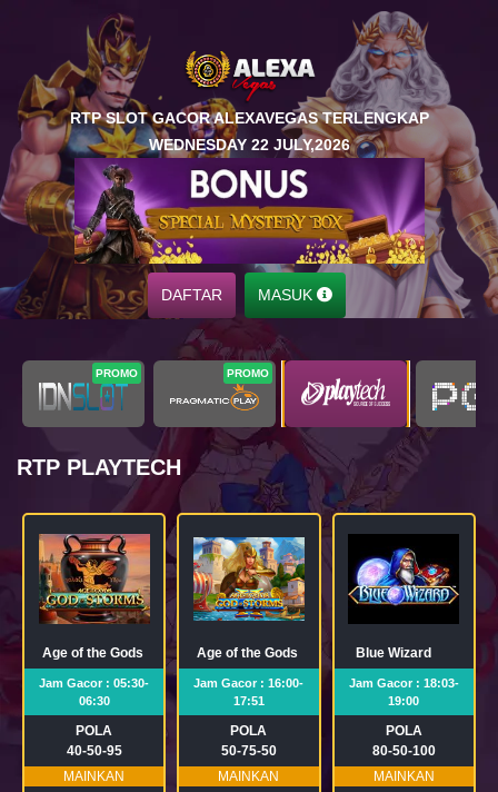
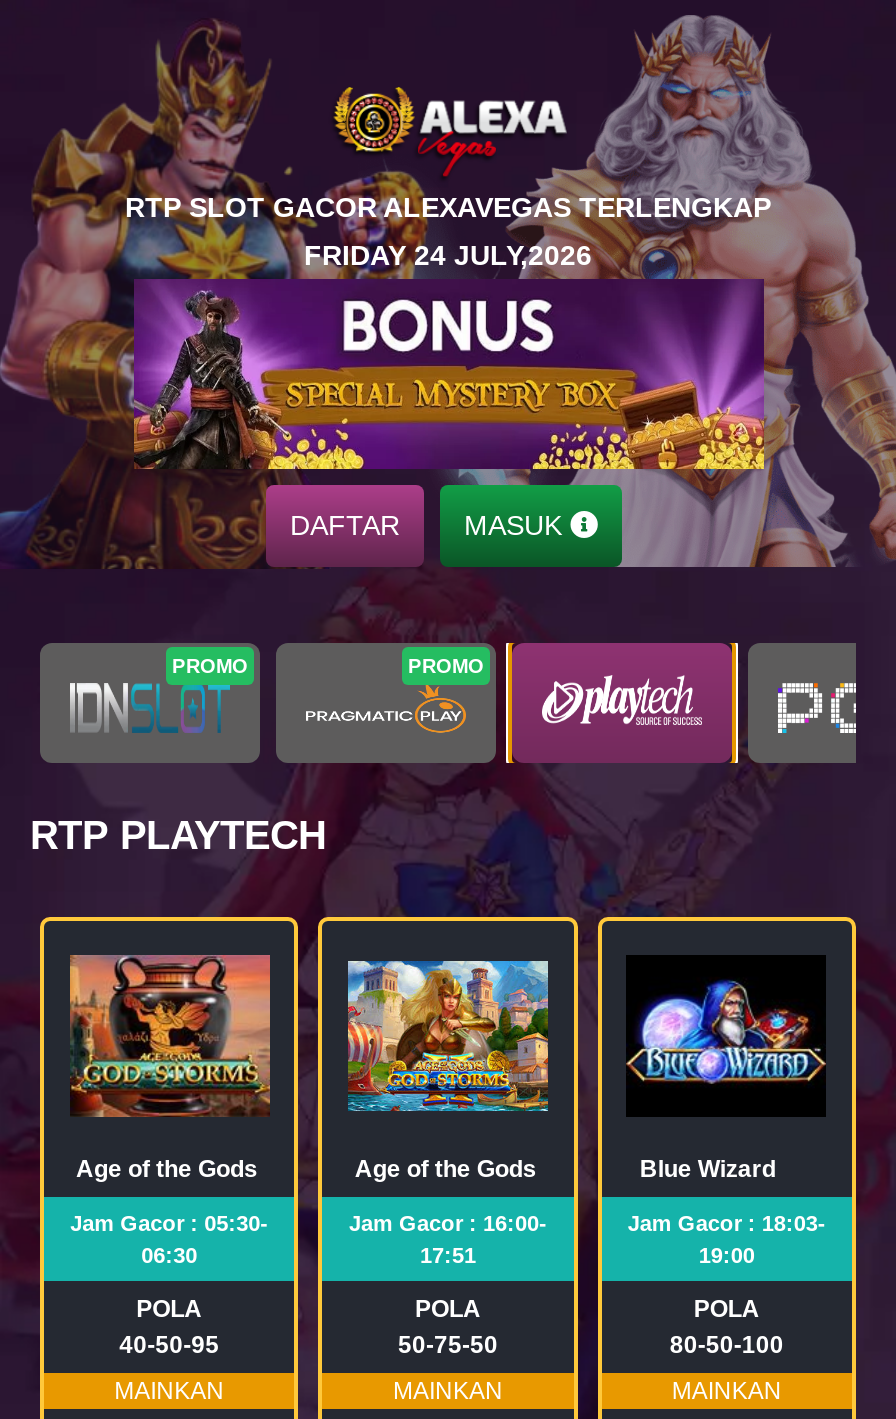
- WEDNESDAY 22 JULY,2026
+ FRIDAY 24 JULY,2026
